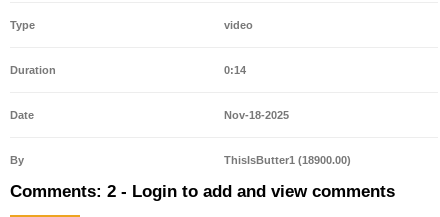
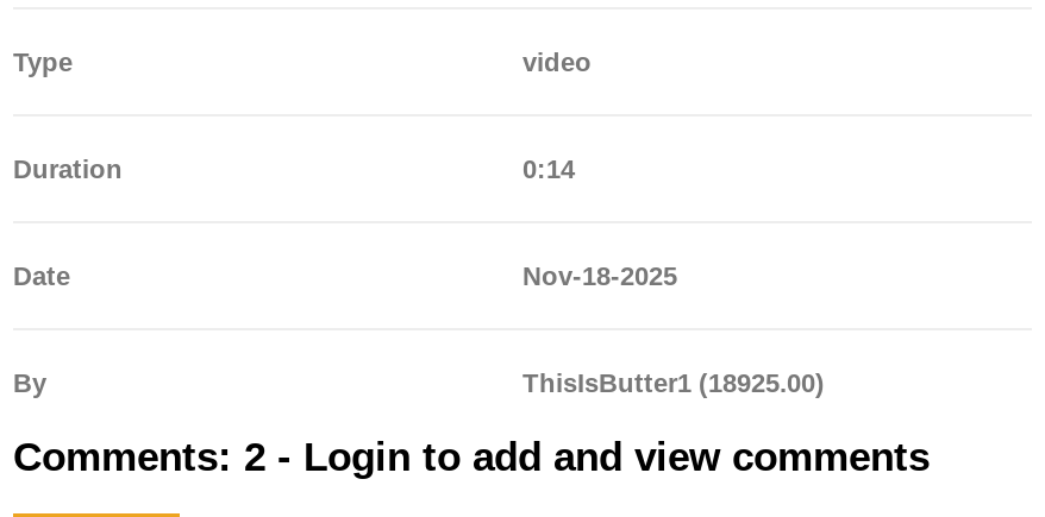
- ThisIsButter1 (18900.00)
+ ThisIsButter1 (18925.00)
